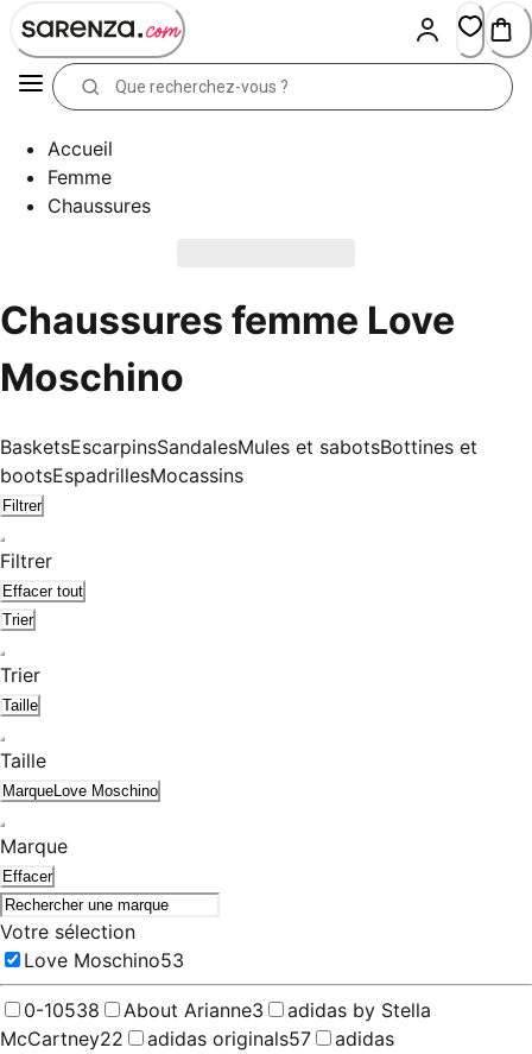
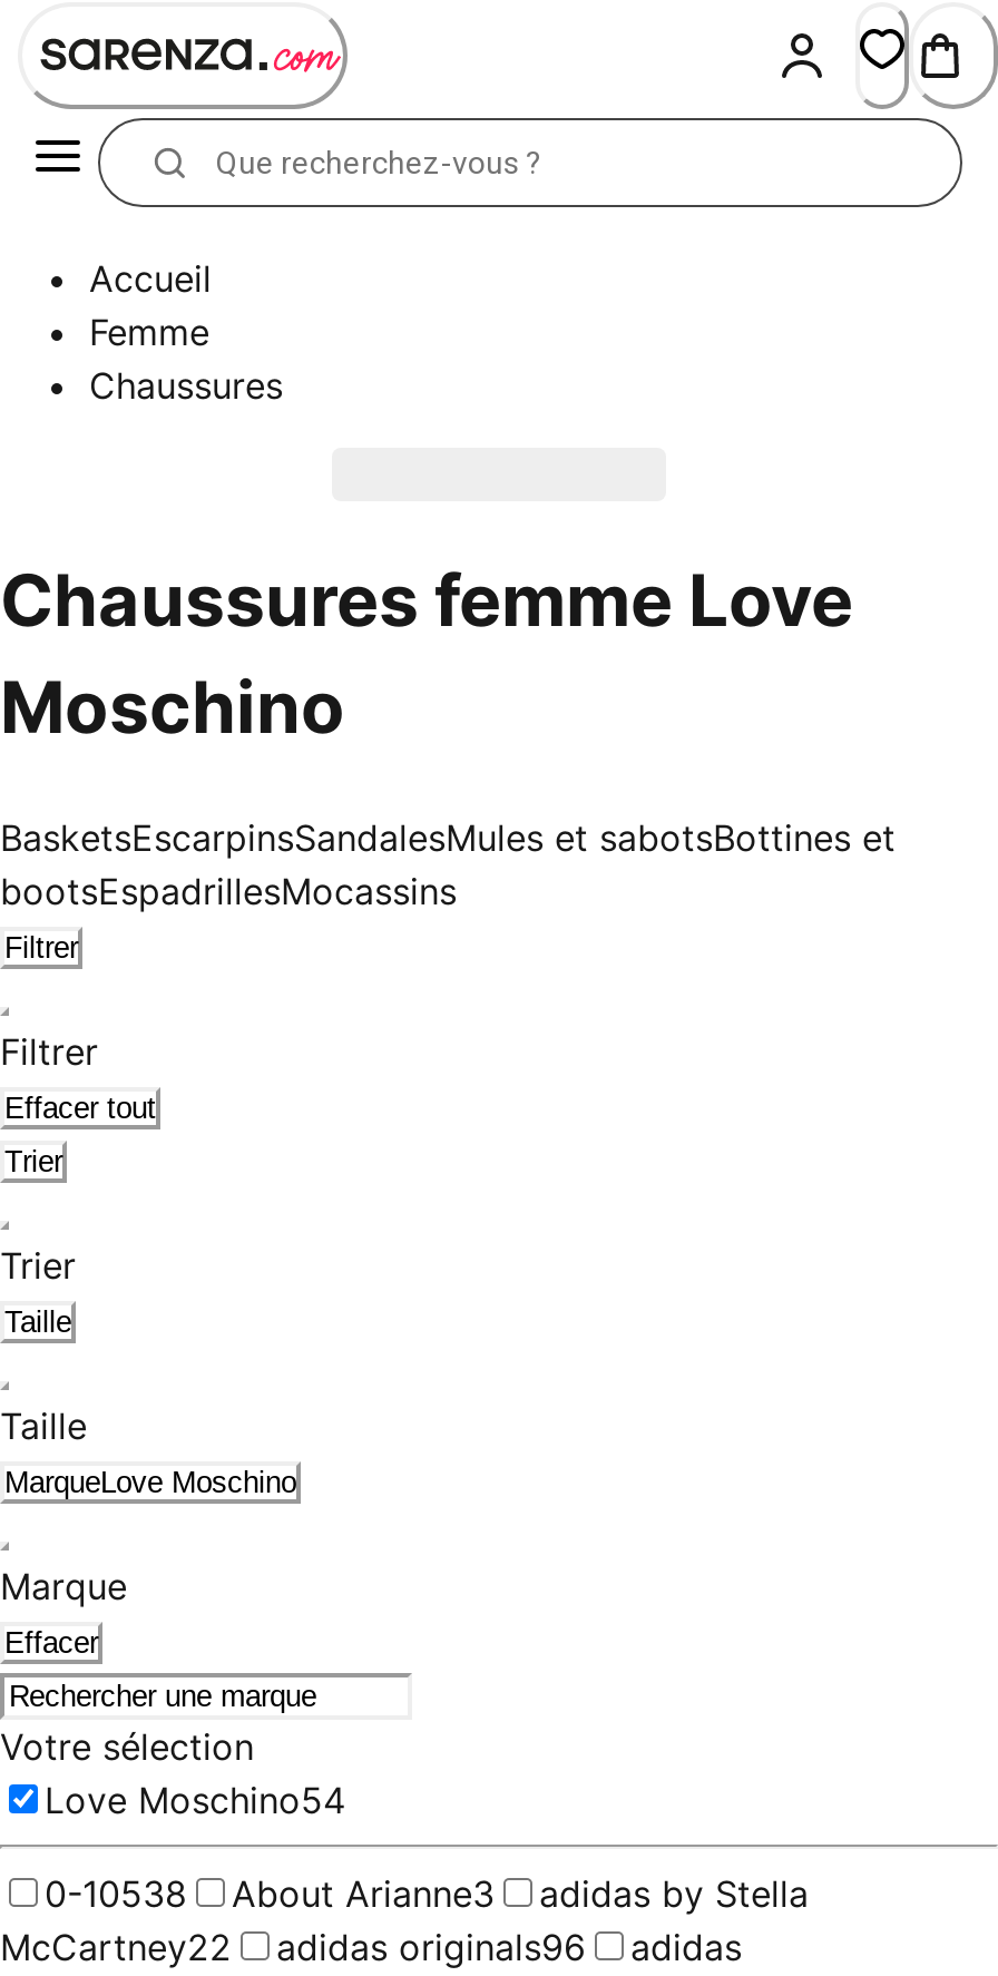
- Love Moschino53
+ Love Moschino54

- adidas originals57
+ adidas originals96
